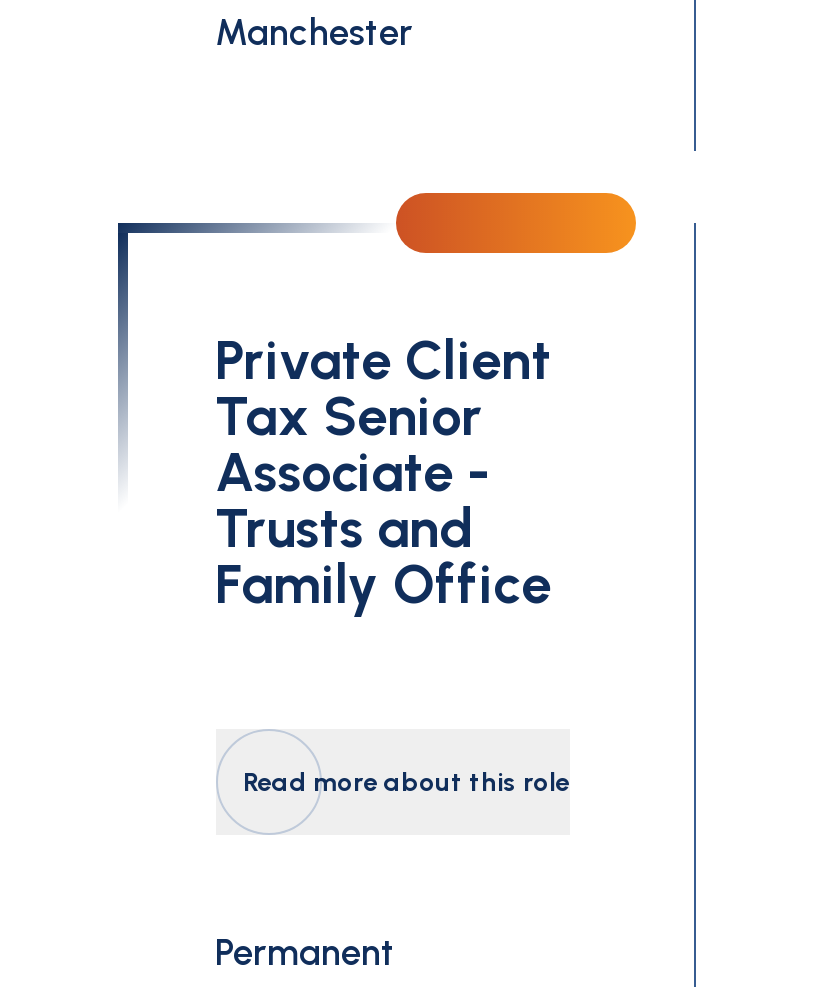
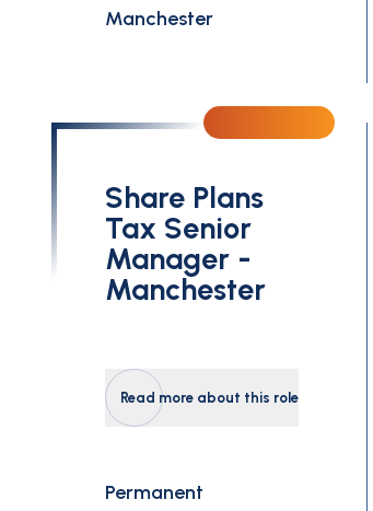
- Private Client
+ Share Plans

- Associate -
- Trusts and
- Family Office
+ Manager -
+ Manchester
